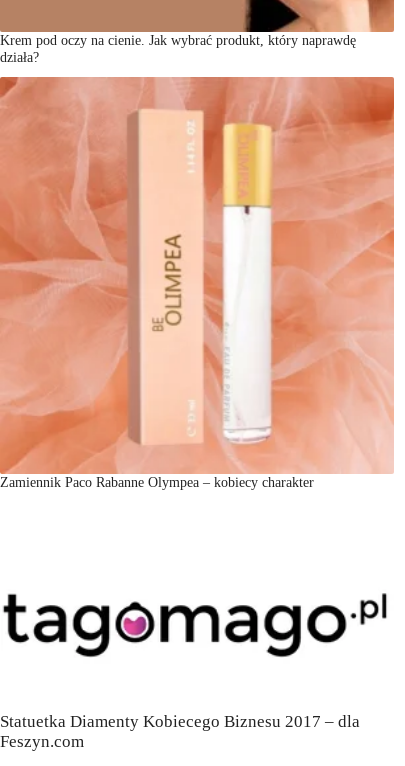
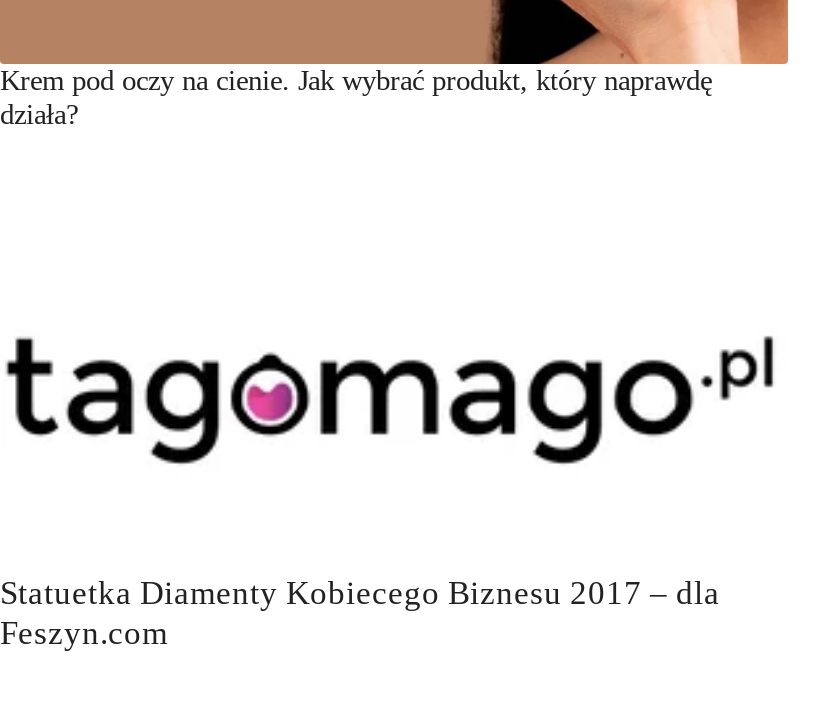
- [image]
- Zamiennik Paco Rabanne Olympea – kobiecy charakter
